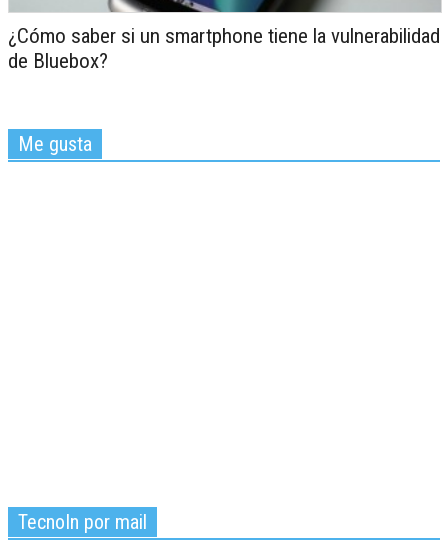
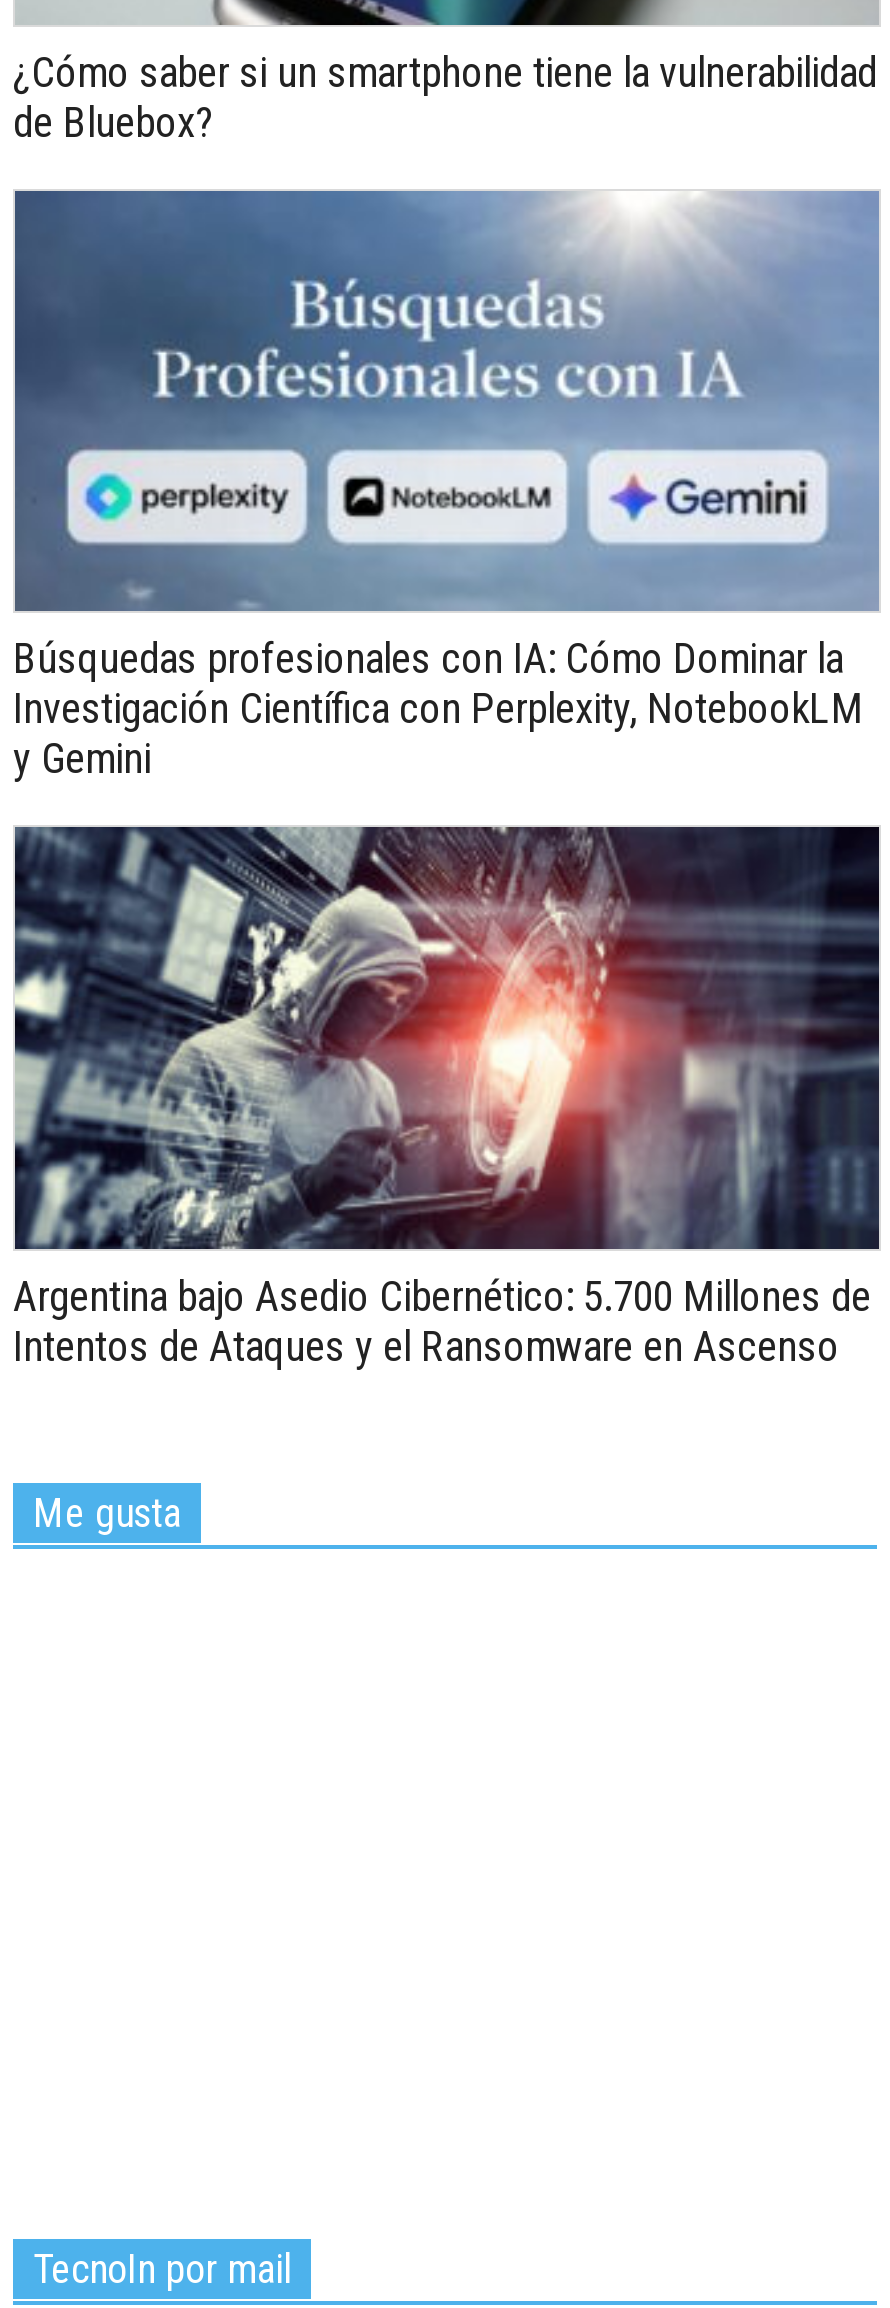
+ [image]
+ Búsquedas profesionales con IA: Cómo Dominar la
+ Investigación Científica con Perplexity, NotebookLM
+ y Gemini

+ [image]
+ Argentina bajo Asedio Cibernético: 5.700 Millones de
+ Intentos de Ataques y el Ransomware en Ascenso
